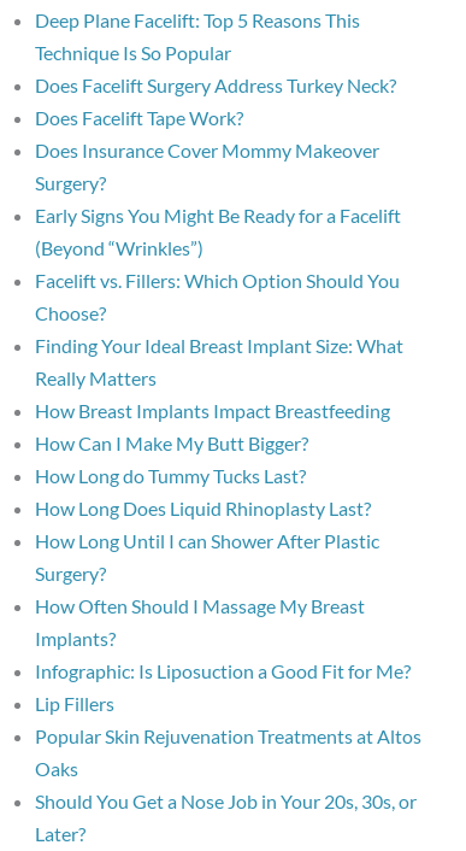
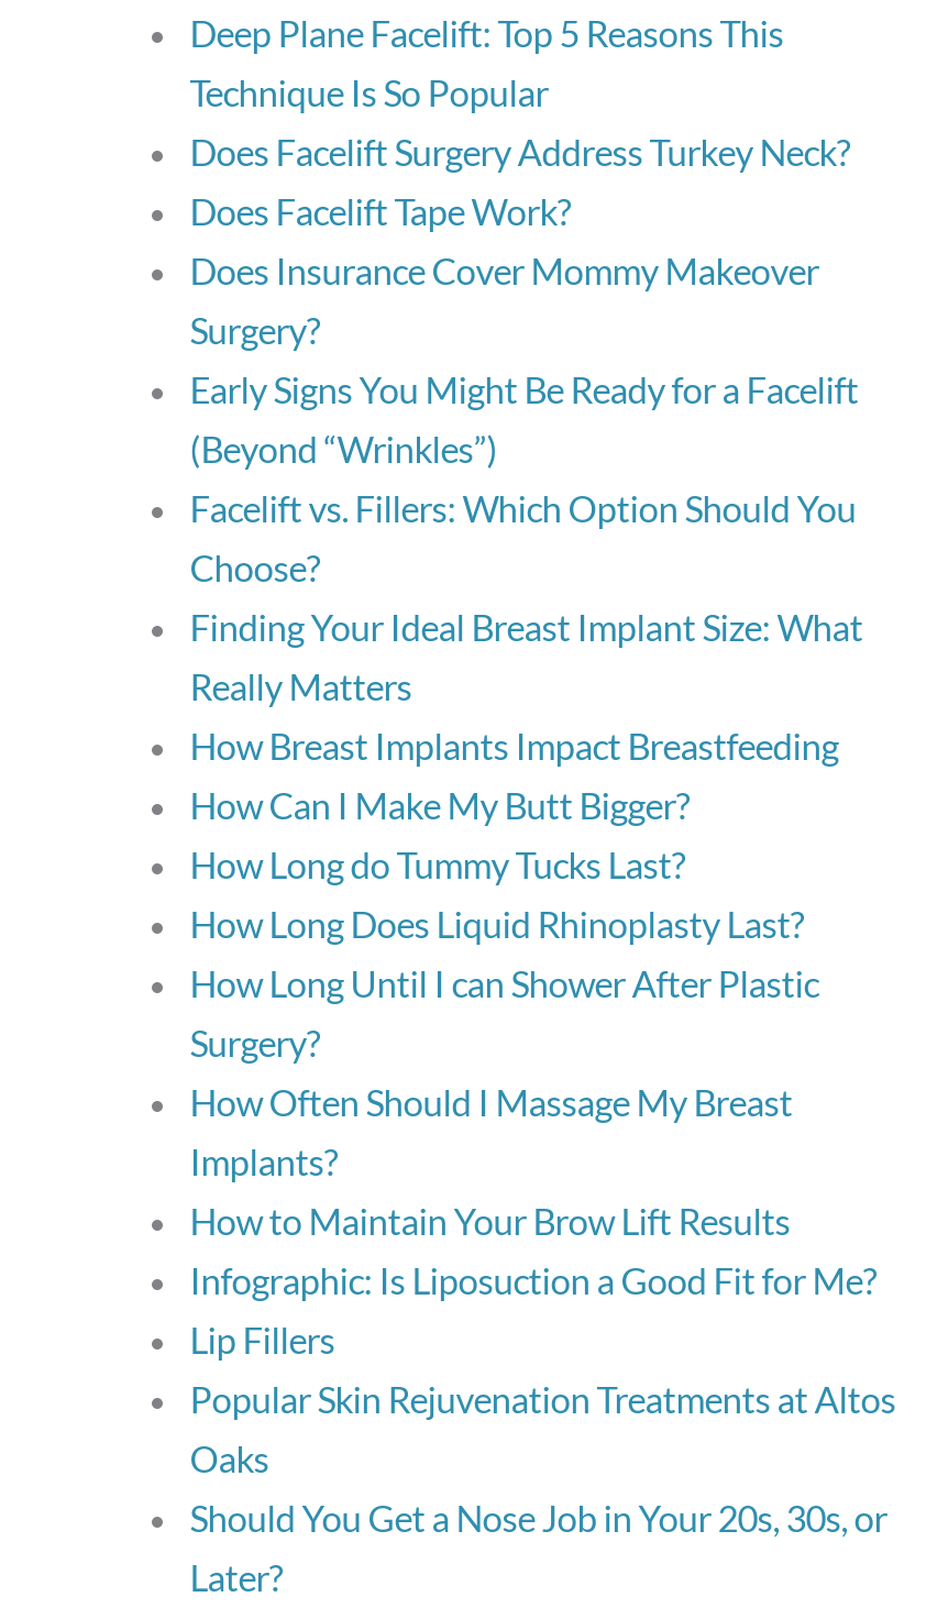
+ How to Maintain Your Brow Lift Results
